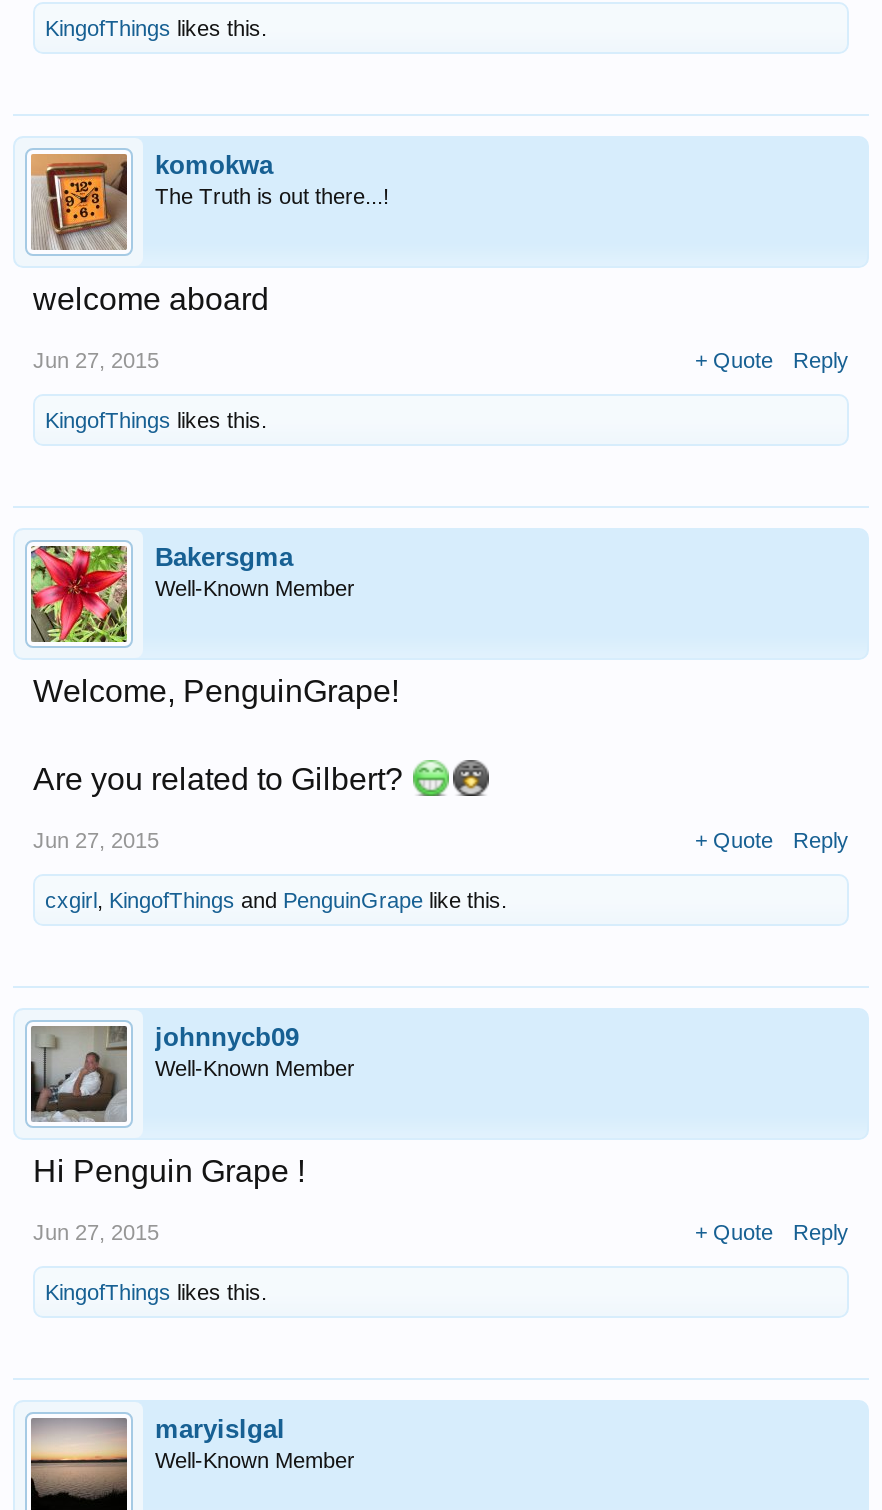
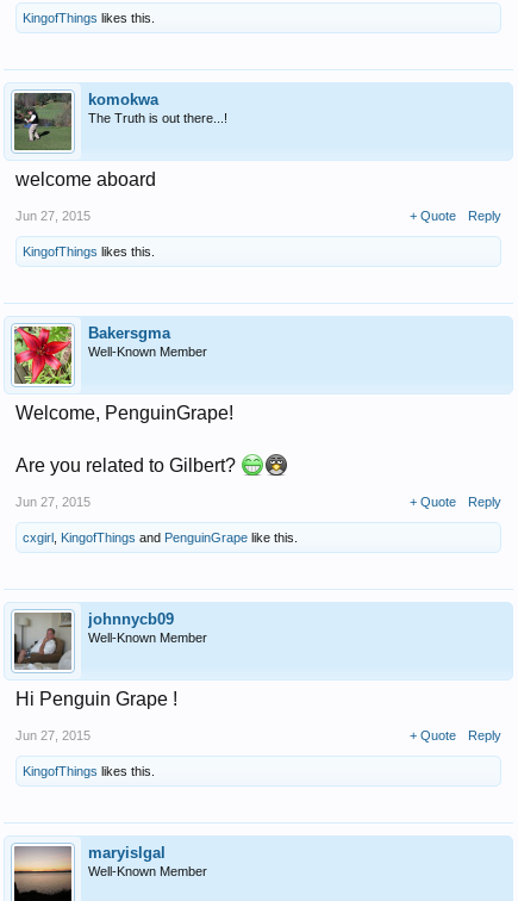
- [image]
+ [image]
